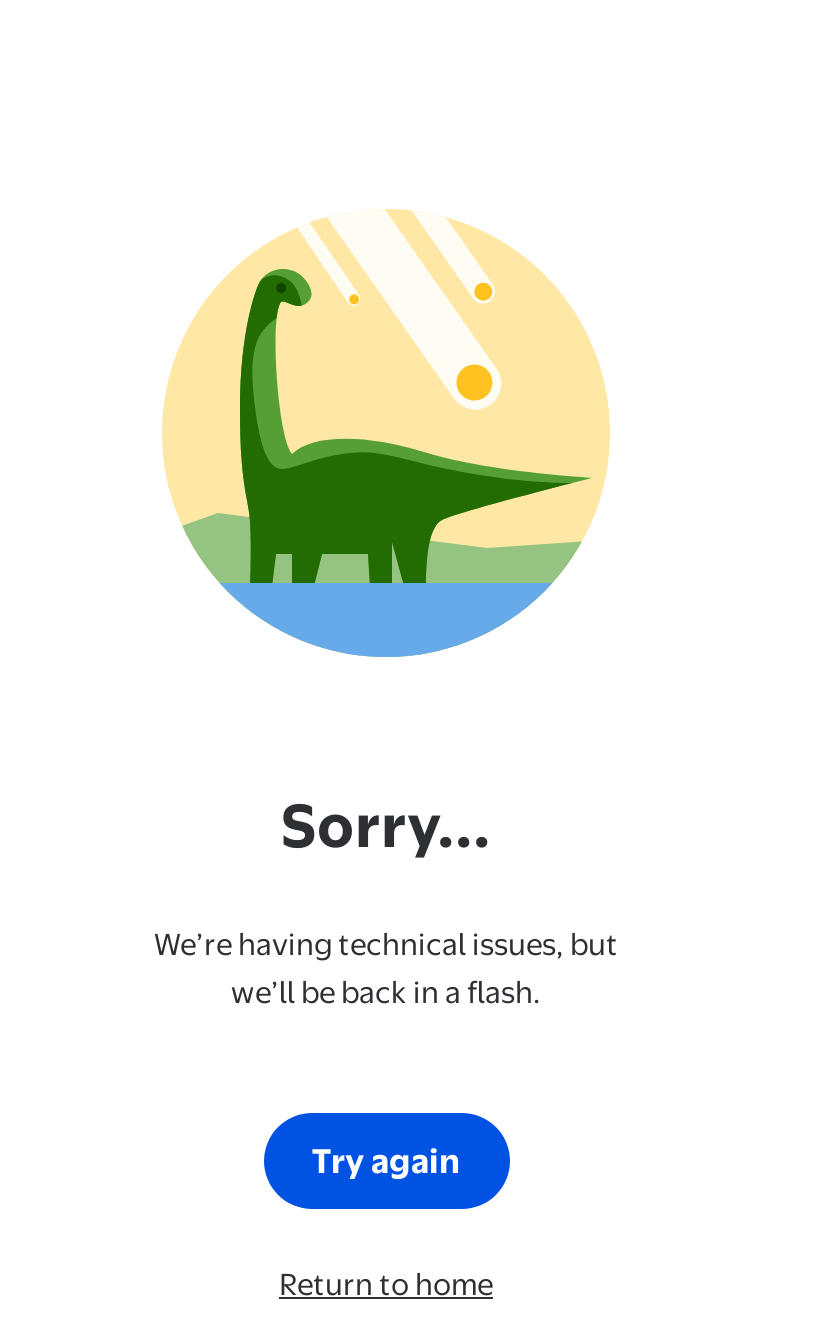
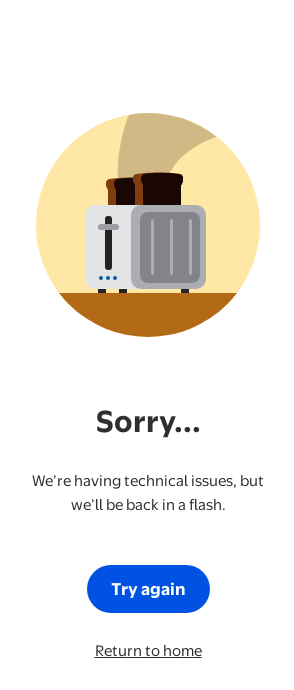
- [image]
+ [image]
